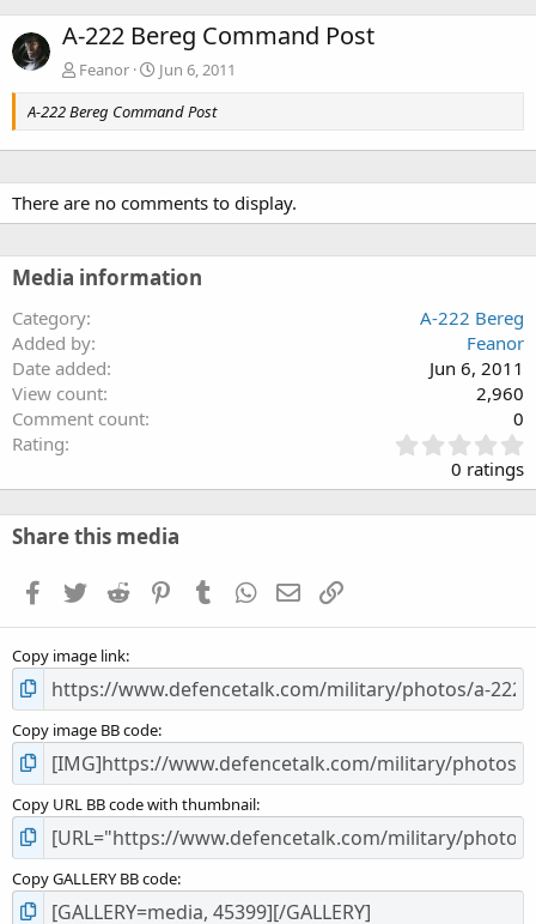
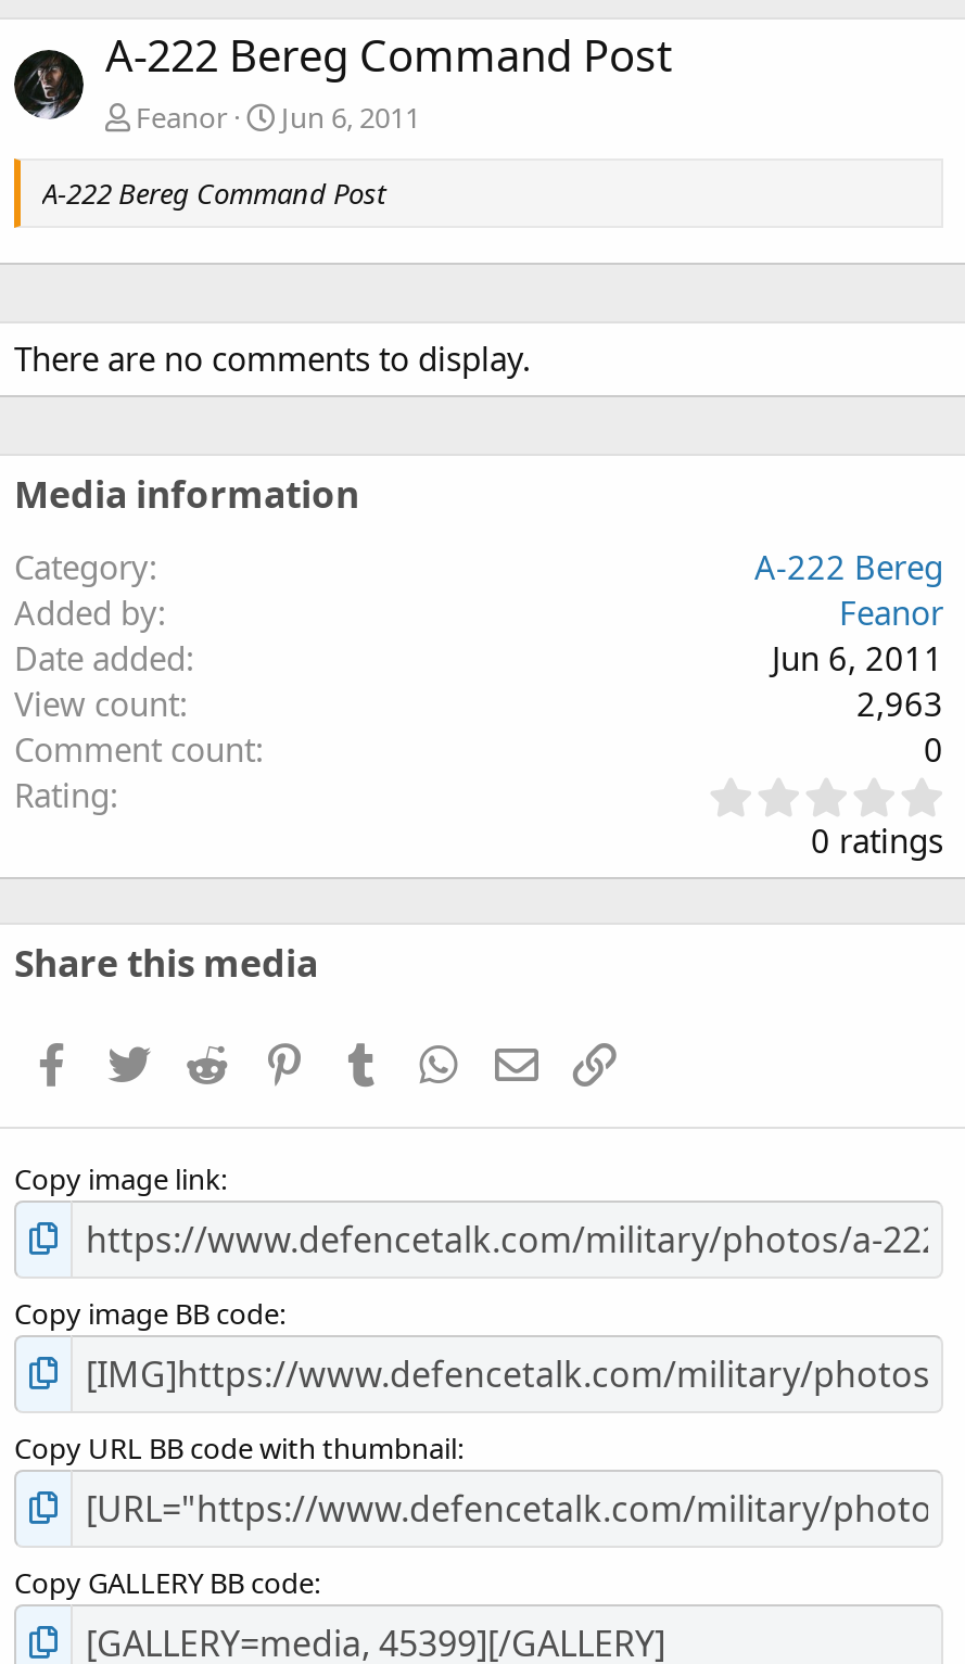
- 2,960
+ 2,963
